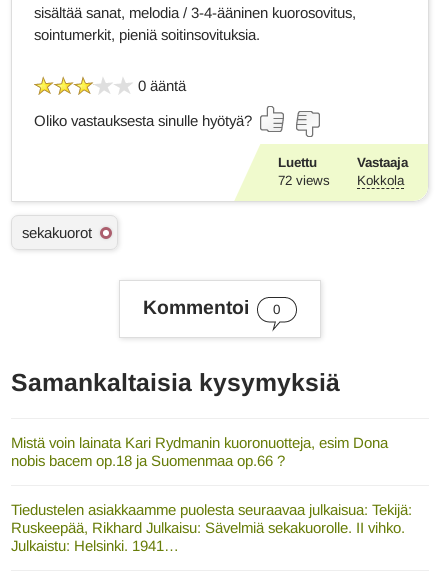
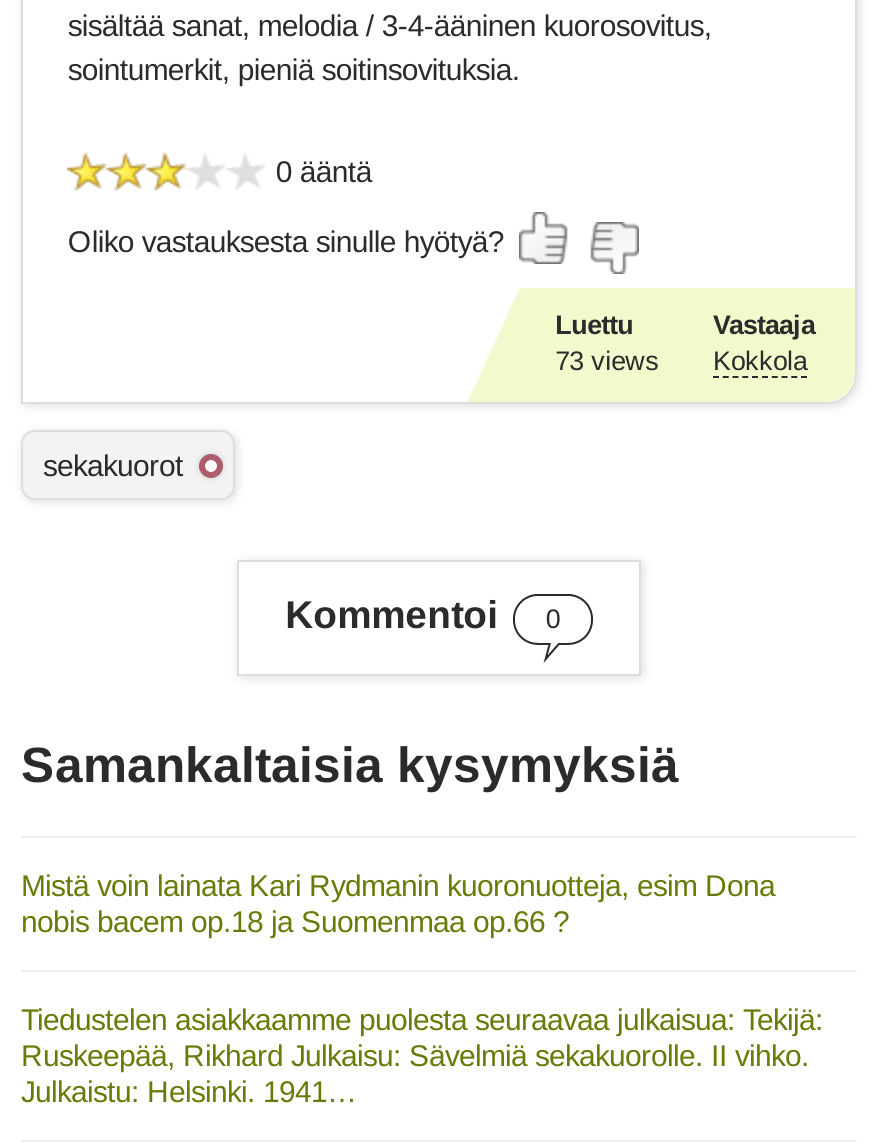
- 72 views Kokkola
+ 73 views Kokkola
